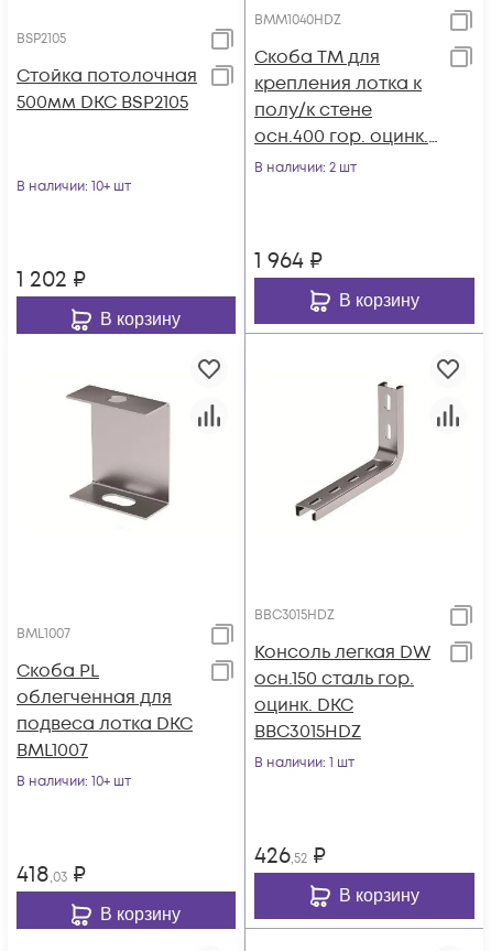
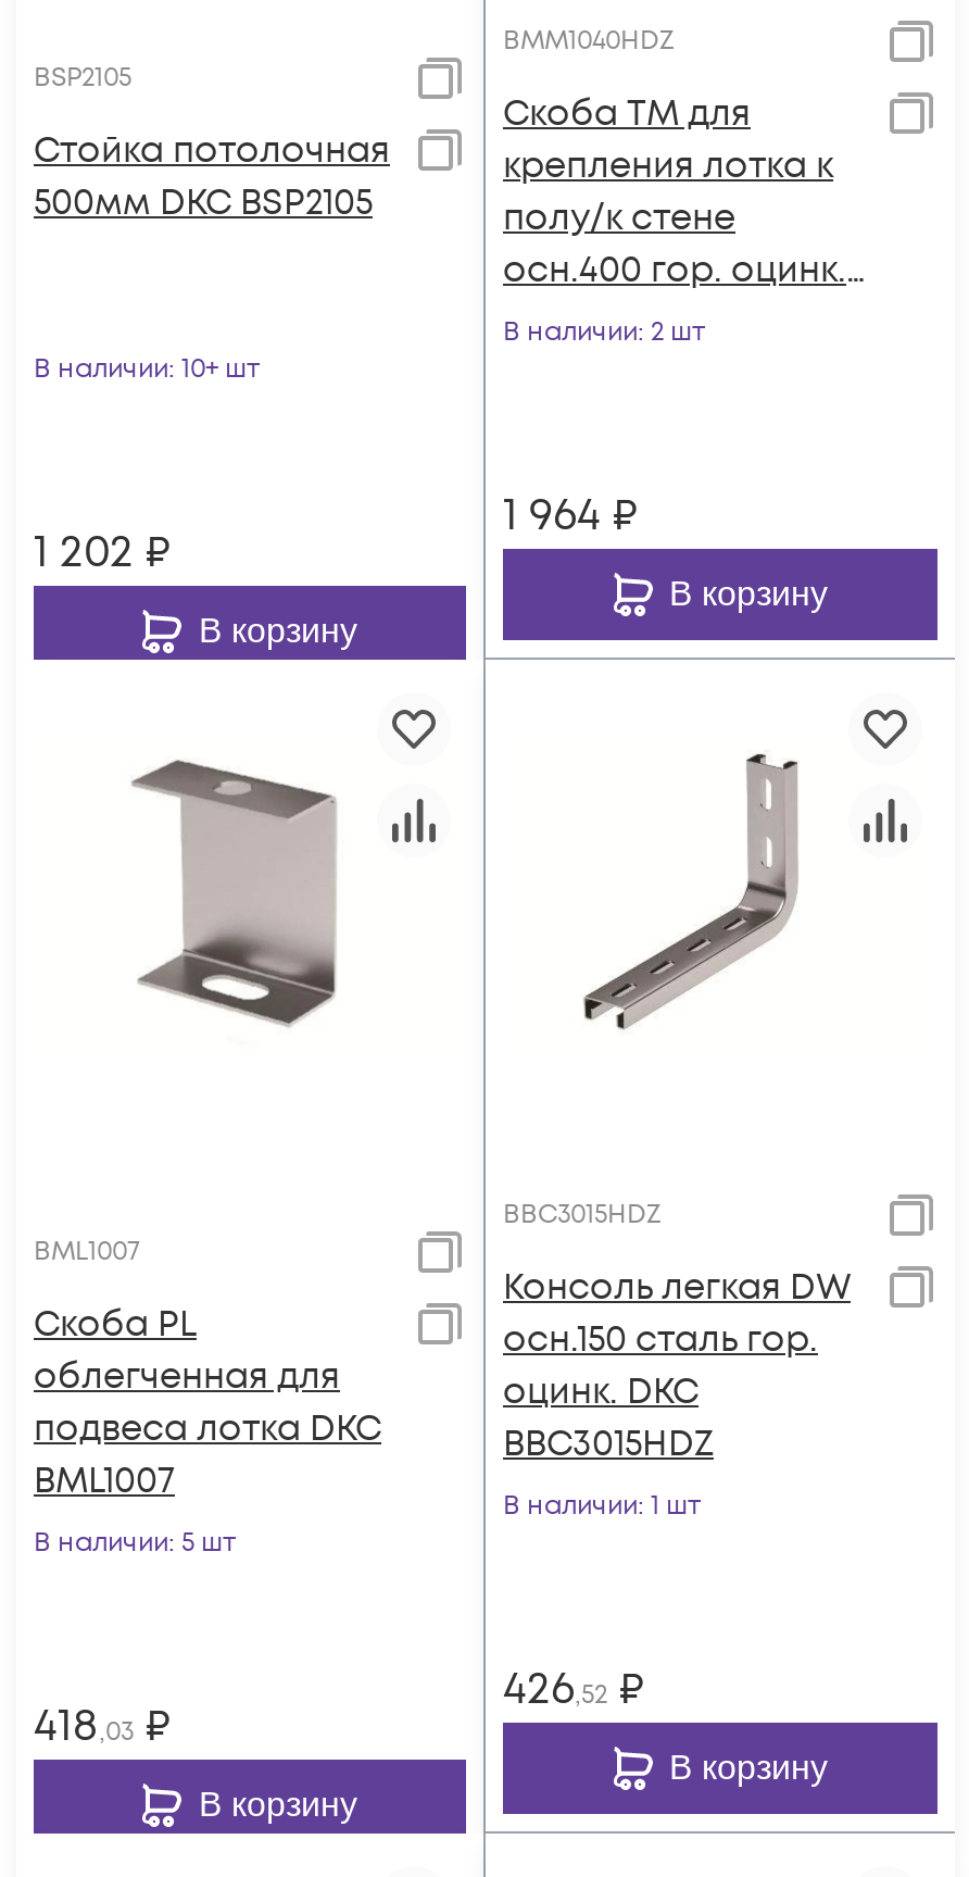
- В наличии: 10+ шт
+ В наличии: 5 шт
